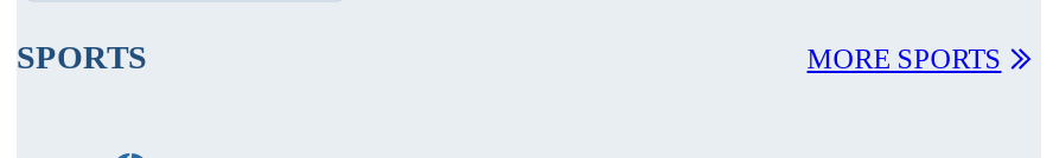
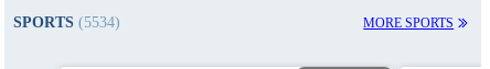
- SPORTS
+ SPORTS (5534)
